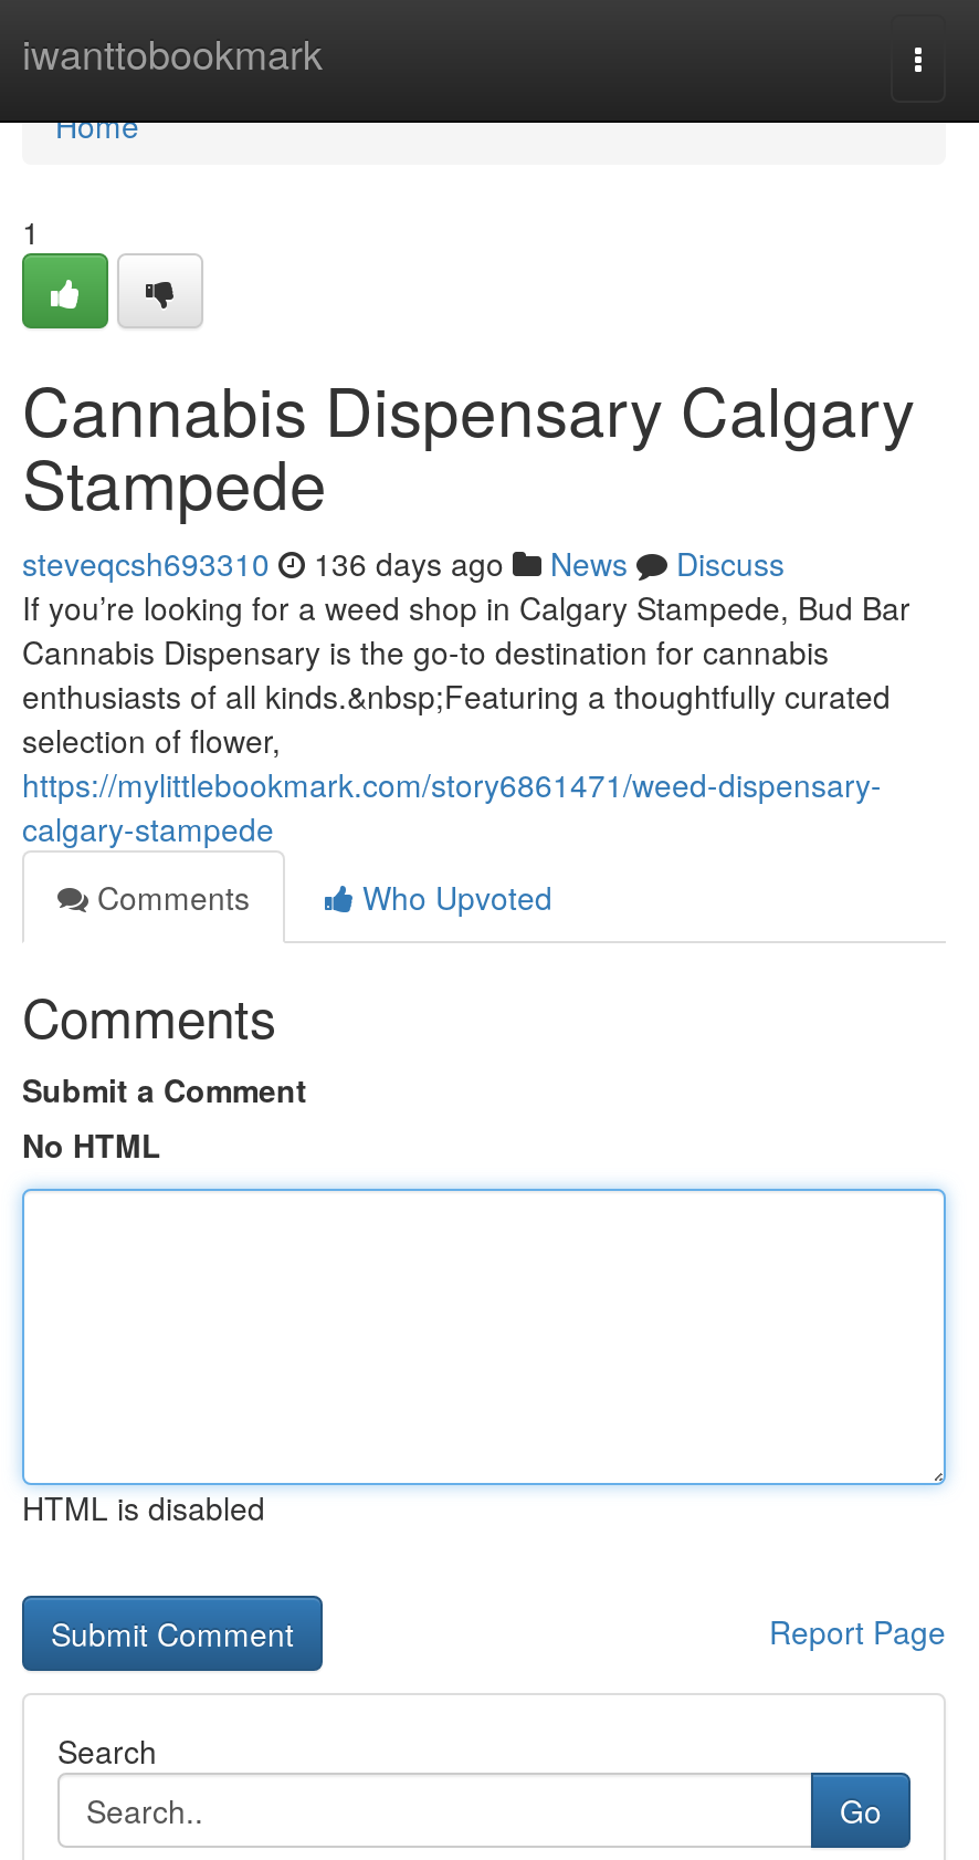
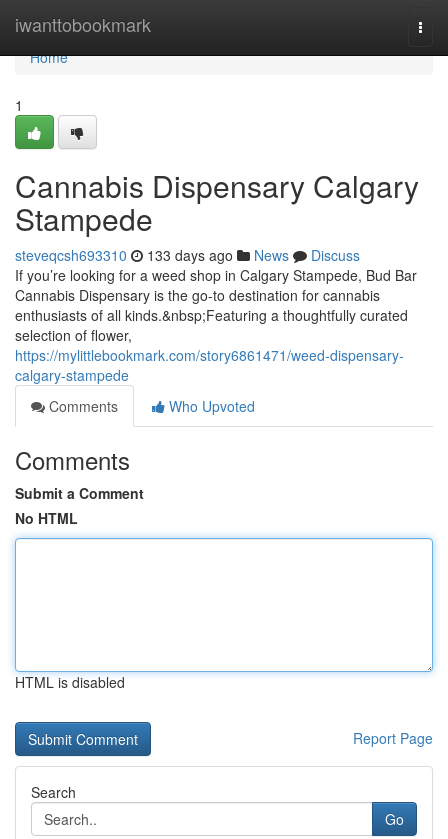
- steveqcsh693310 136 days ago News Discuss
+ steveqcsh693310 133 days ago News Discuss
